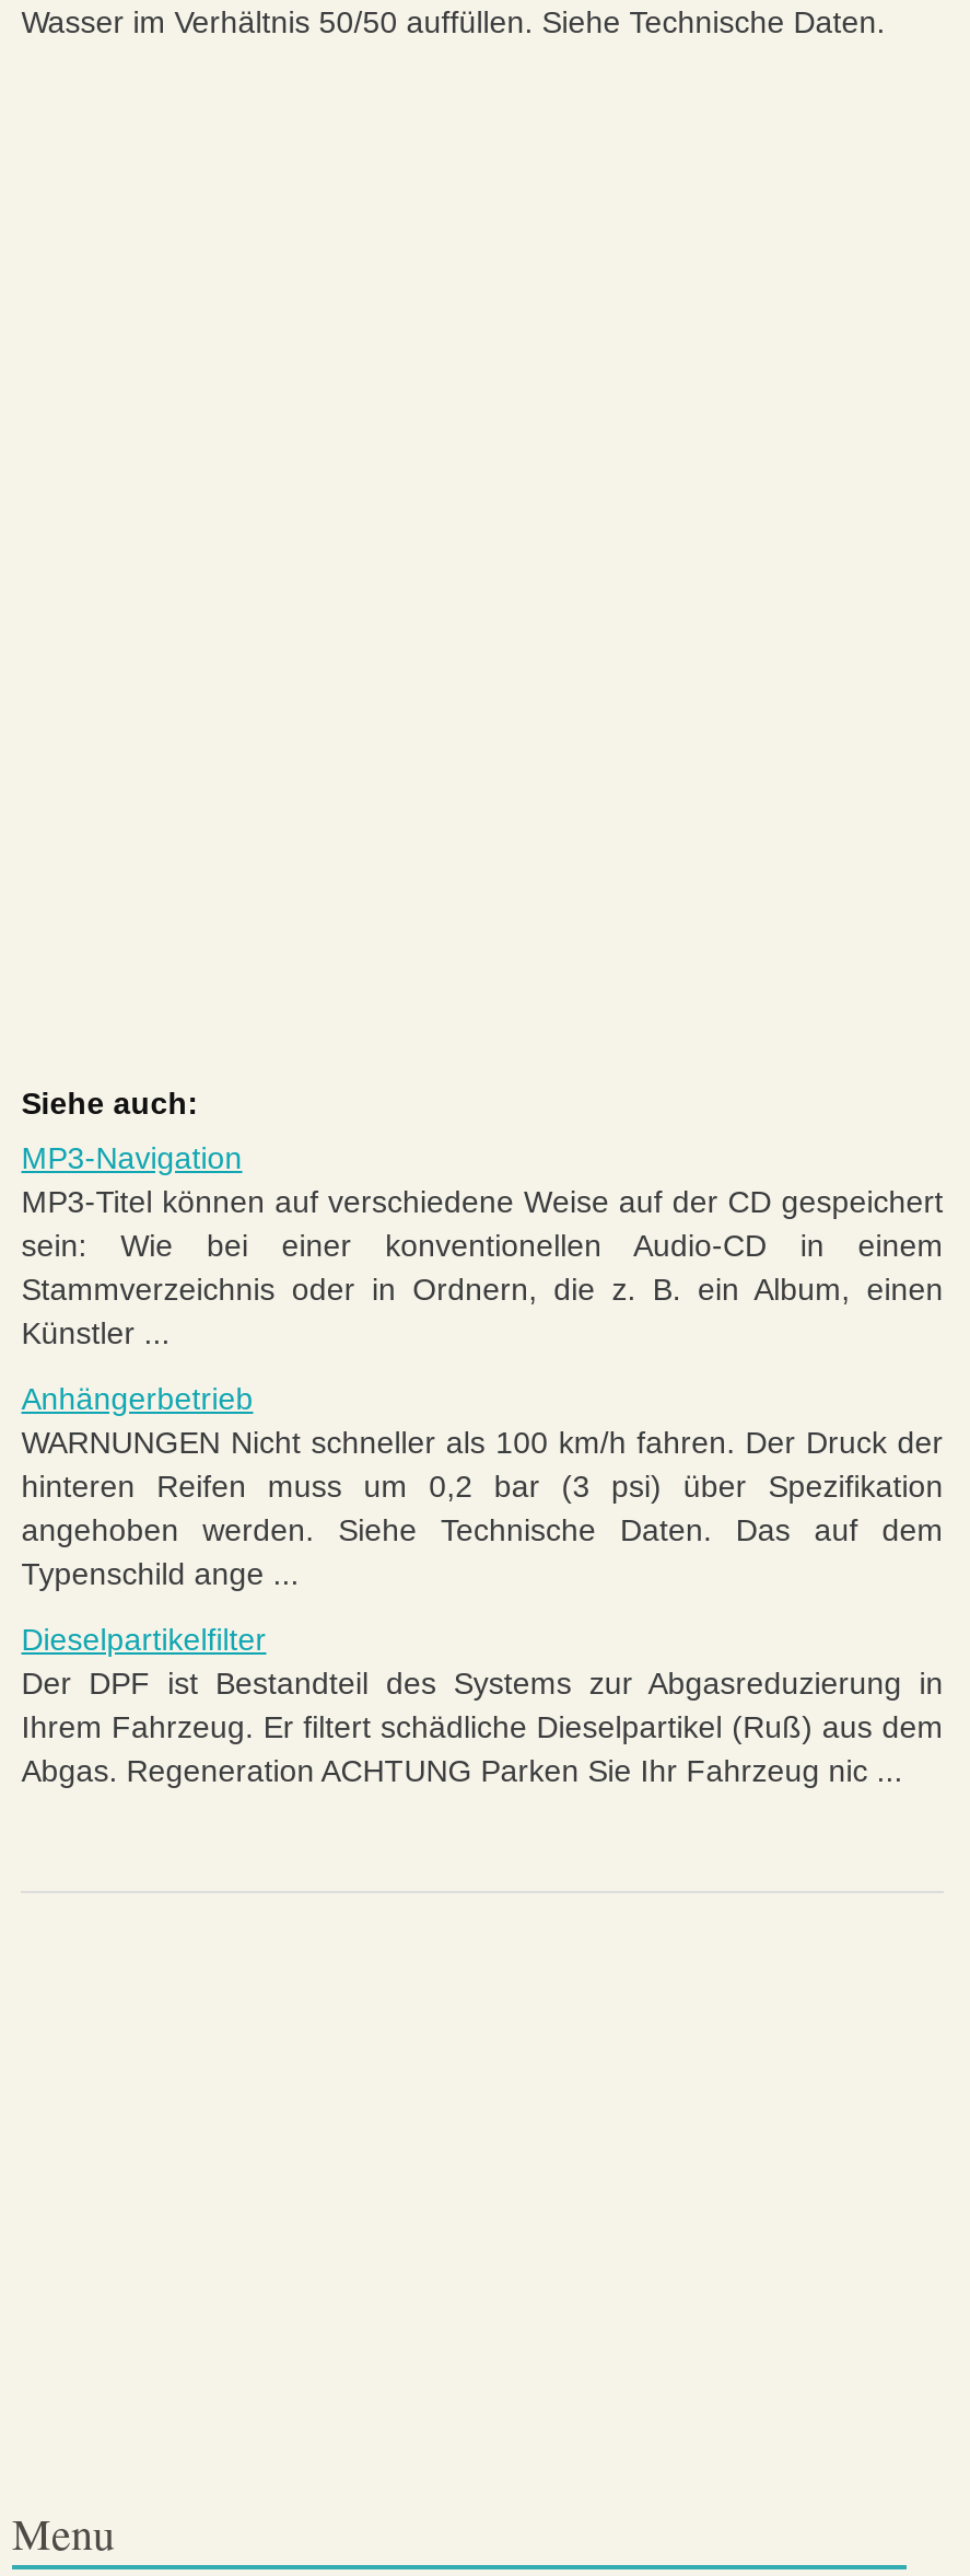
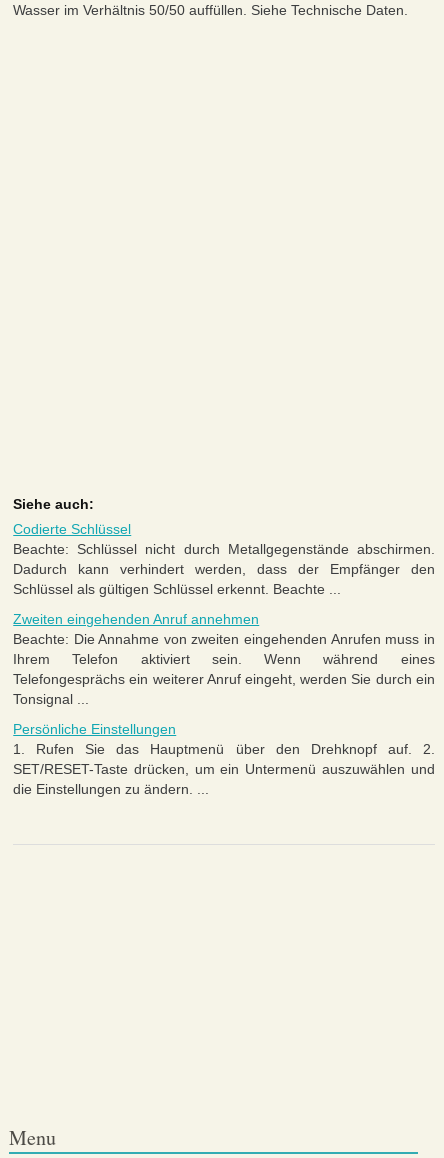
- MP3-Navigation
- MP3-Titel können auf verschiedene Weise auf der CD gespeichert
- sein: Wie bei einer konventionellen Audio-CD in einem
- Stammverzeichnis oder in Ordnern, die z. B. ein Album, einen
- Künstler ...
+ Codierte Schlüssel
+ Beachte: Schlüssel nicht durch Metallgegenstände abschirmen.
+ Dadurch kann verhindert werden, dass der Empfänger den
+ Schlüssel als gültigen Schlüssel erkennt. Beachte ...

- Anhängerbetrieb
- WARNUNGEN Nicht schneller als 100 km/h fahren. Der Druck der
- hinteren Reifen muss um 0,2 bar (3 psi) über Spezifikation
- angehoben werden. Siehe Technische Daten. Das auf dem
- Typenschild ange ...
+ Zweiten eingehenden Anruf annehmen
+ Beachte: Die Annahme von zweiten eingehenden Anrufen muss in
+ Ihrem Telefon aktiviert sein. Wenn während eines
+ Telefongesprächs ein weiterer Anruf eingeht, werden Sie durch ein
+ Tonsignal ...

- Dieselpartikelfilter
- Der DPF ist Bestandteil des Systems zur Abgasreduzierung in
- Ihrem Fahrzeug. Er filtert schädliche Dieselpartikel (Ruß) aus dem
- Abgas. Regeneration ACHTUNG Parken Sie Ihr Fahrzeug nic ...
+ Persönliche Einstellungen
+ 1. Rufen Sie das Hauptmenü über den Drehknopf auf. 2.
+ SET/RESET-Taste drücken, um ein Untermenü auszuwählen und
+ die Einstellungen zu ändern. ...
